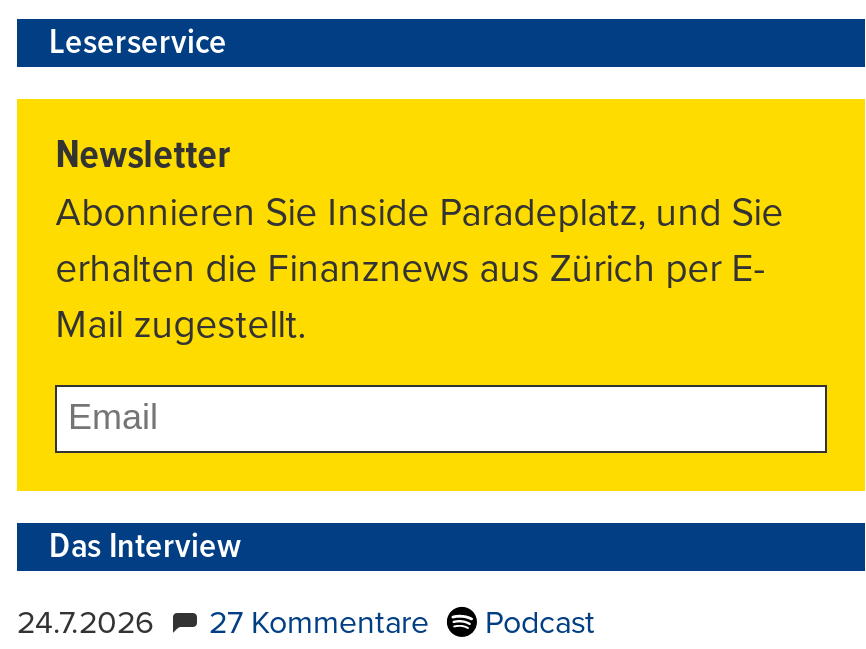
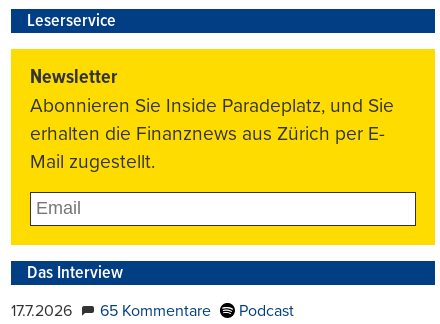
- 24.7.2026
+ 17.7.2026

- 27 Kommentare
+ 65 Kommentare
